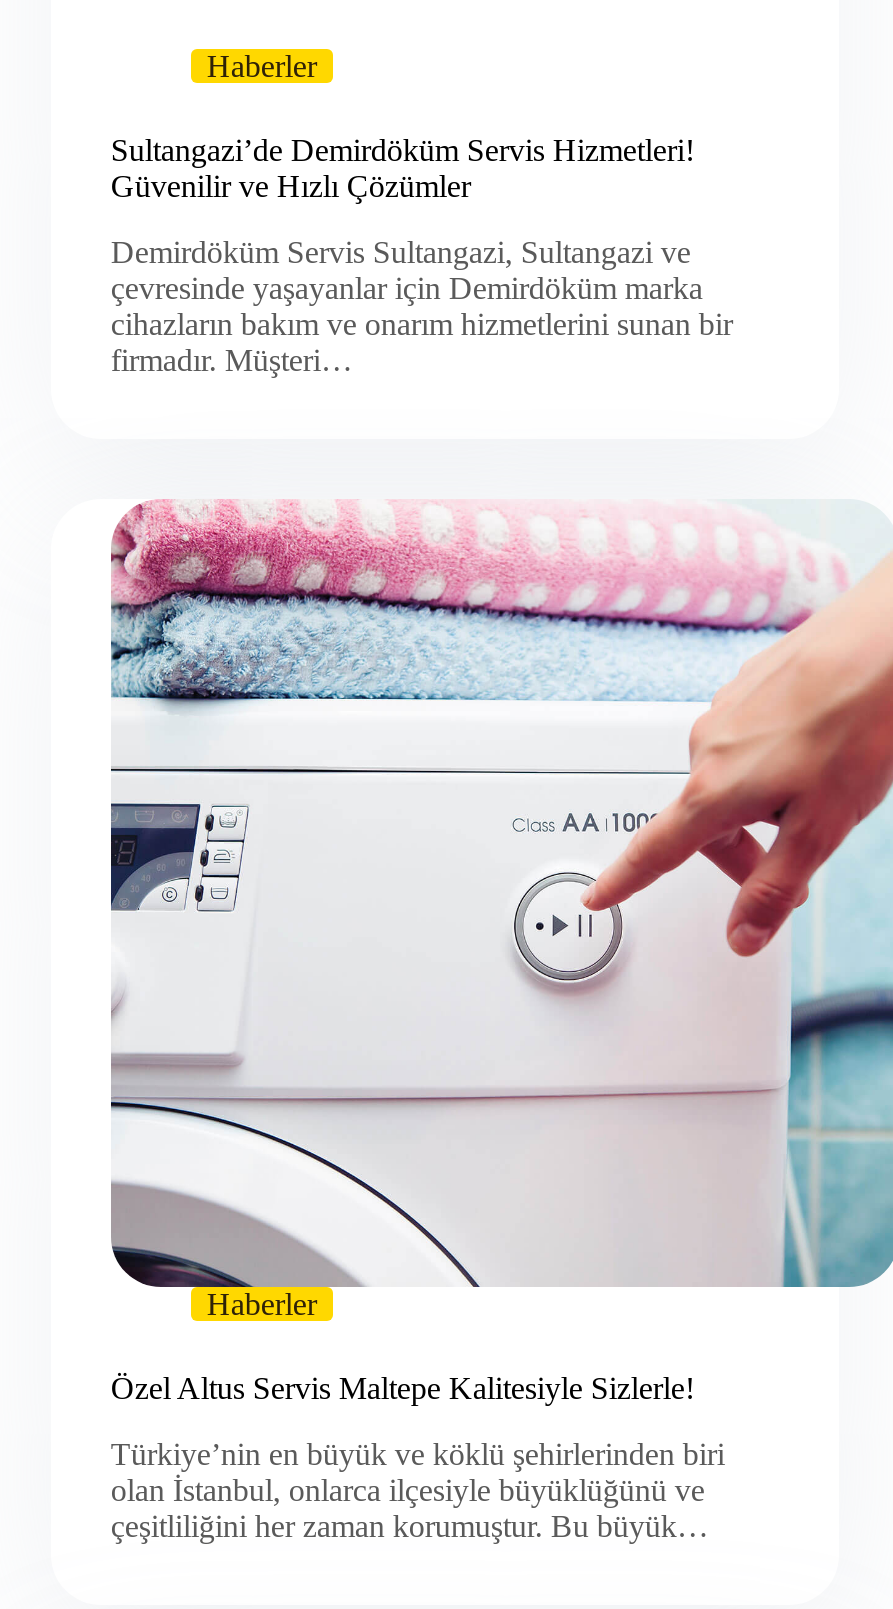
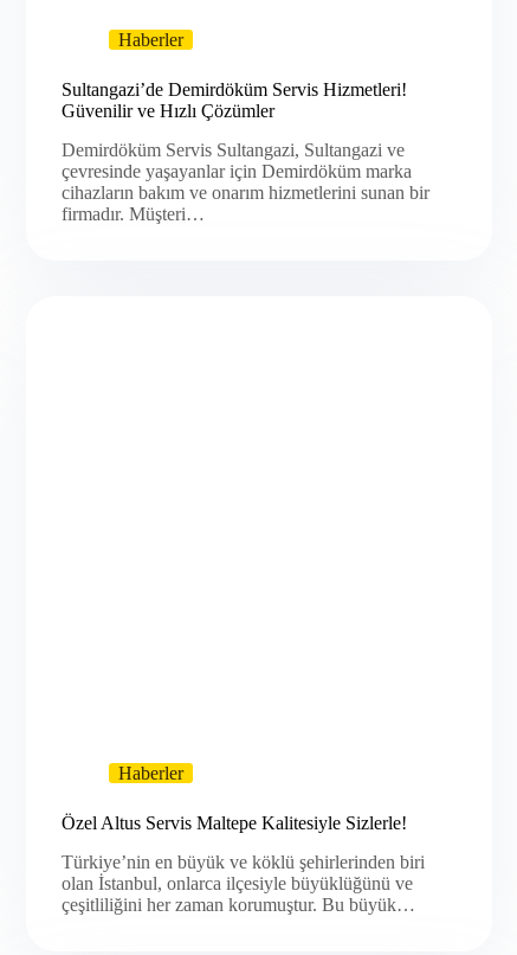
- [image]
